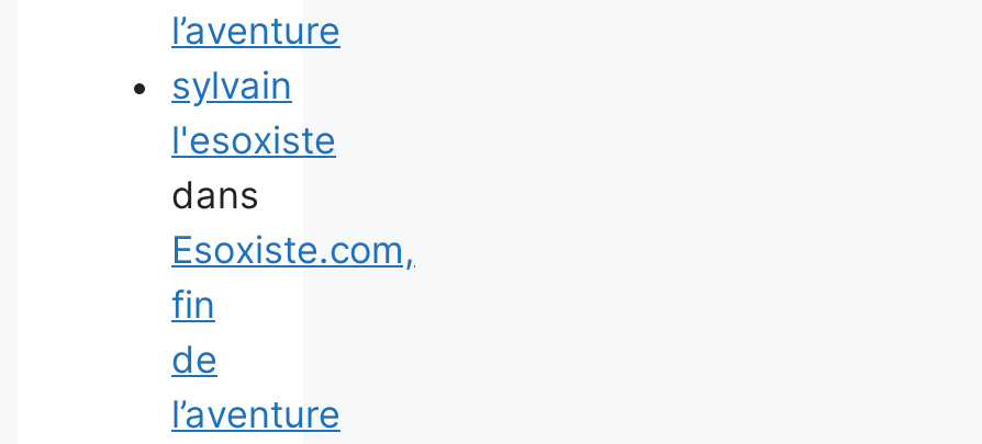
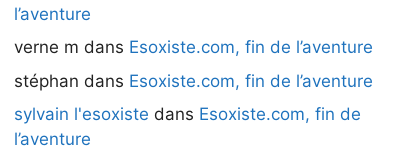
- sylvain
- l'esoxiste
- dans
- Esoxiste.com,
- fin
- de
+ verne m dans Esoxiste.com, fin de l’aventure
+ stéphan dans Esoxiste.com, fin de l’aventure
+ sylvain l'esoxiste dans Esoxiste.com, fin de
